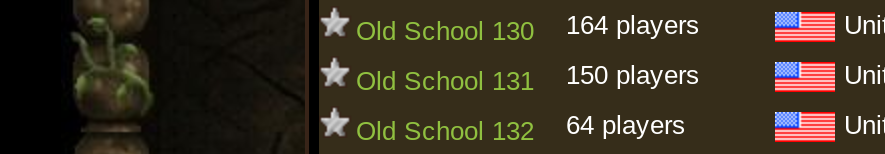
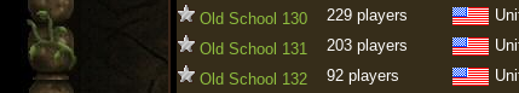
- Old School 130 164 players
+ Old School 130 229 players

- Old School 131 150 players
+ Old School 131 203 players

- Old School 132 64 players
+ Old School 132 92 players
